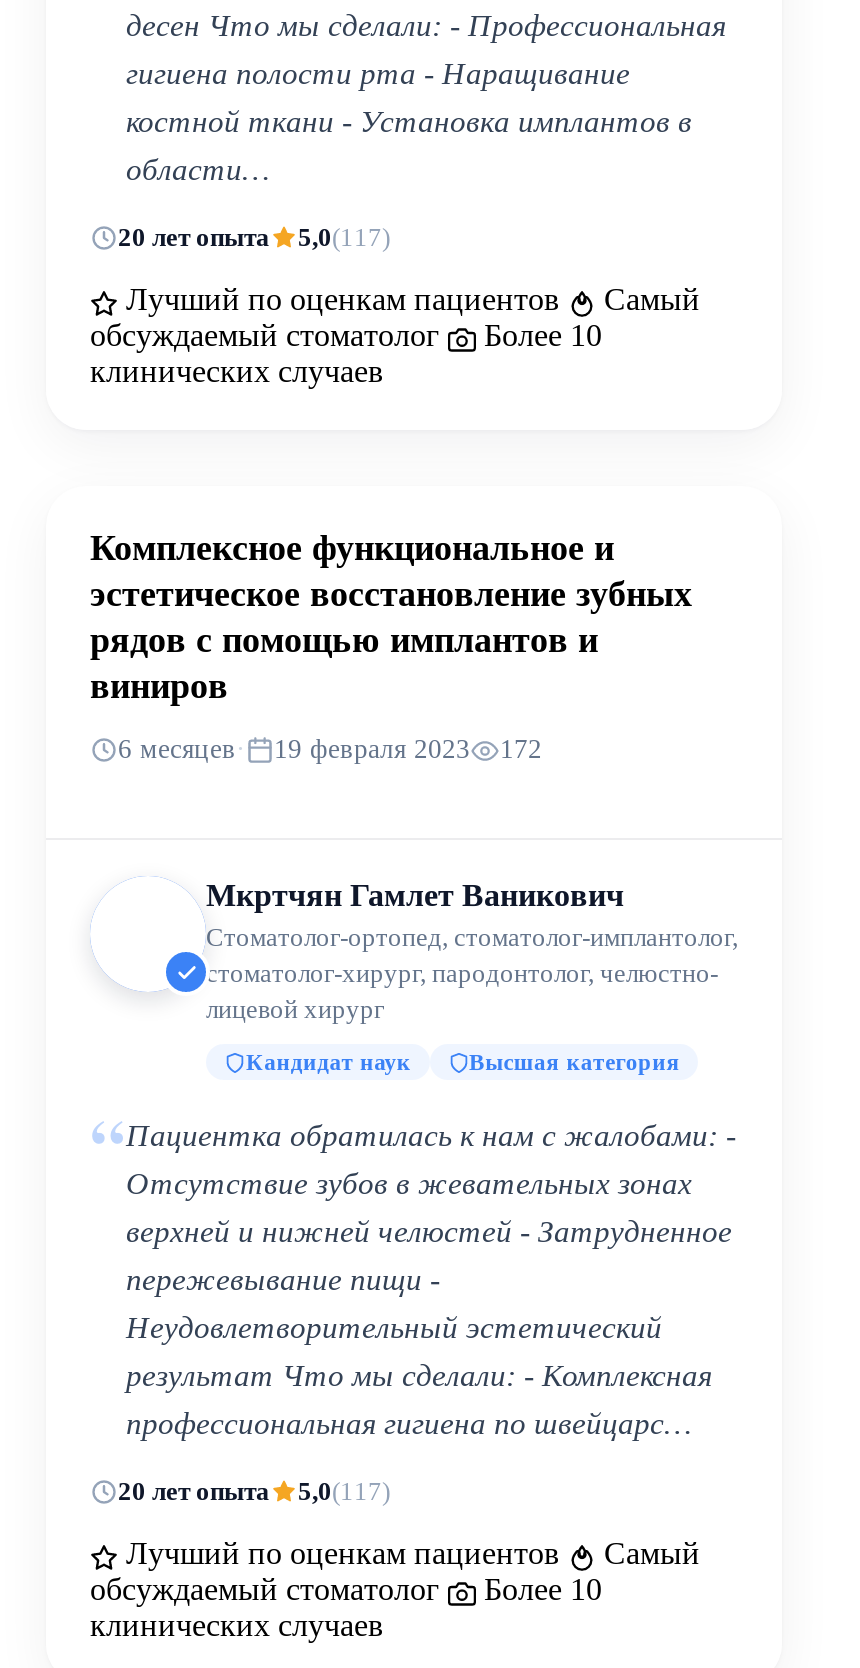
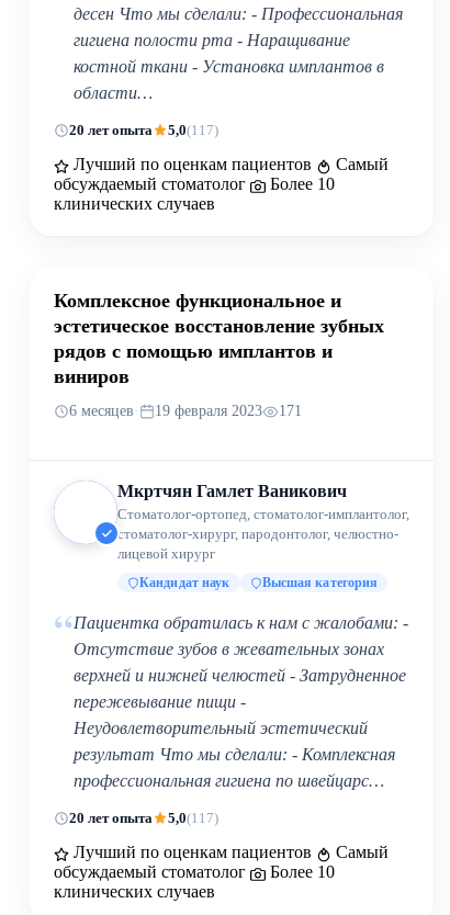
- 172
+ 171
